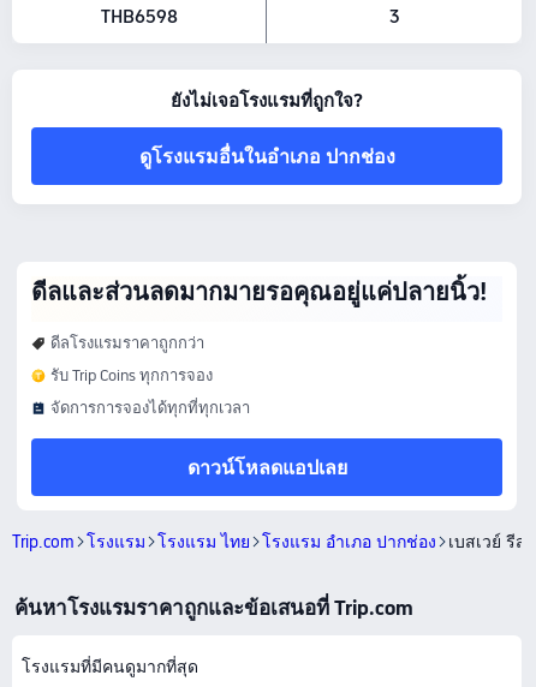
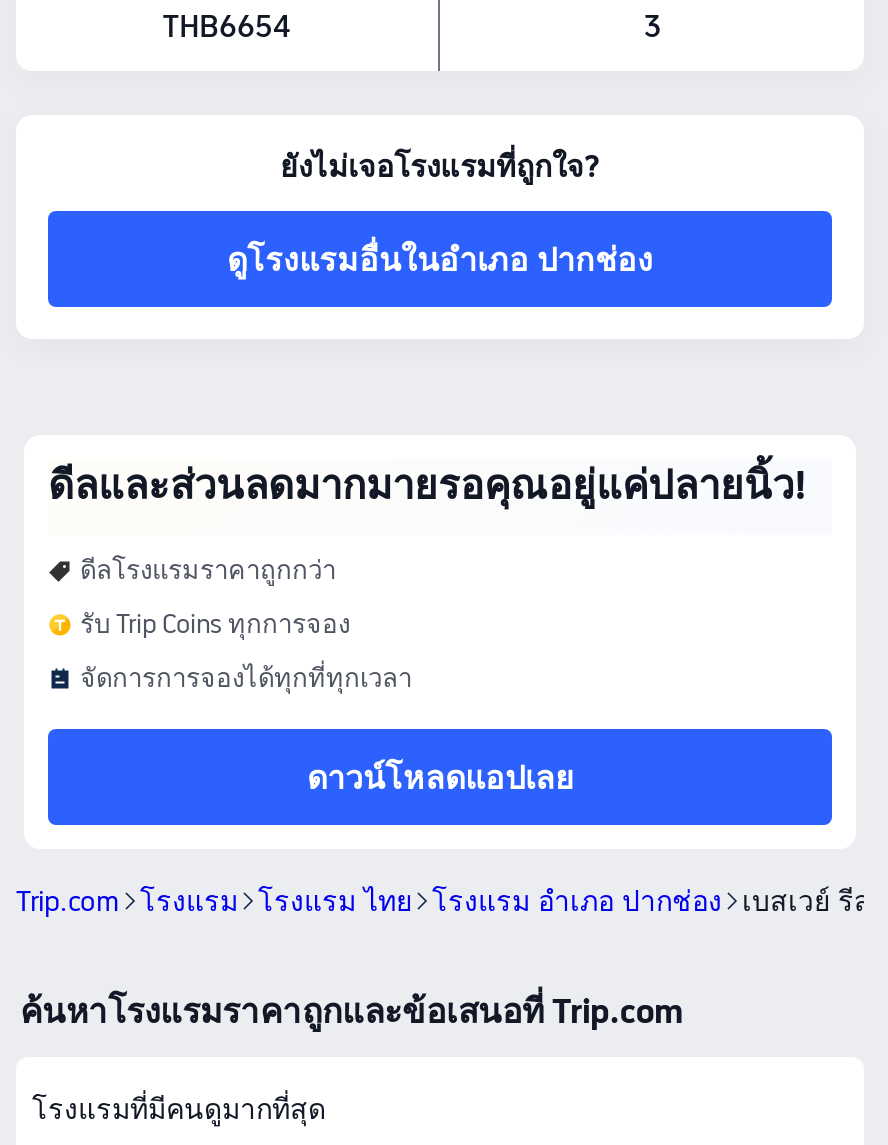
- THB6598
+ THB6654
